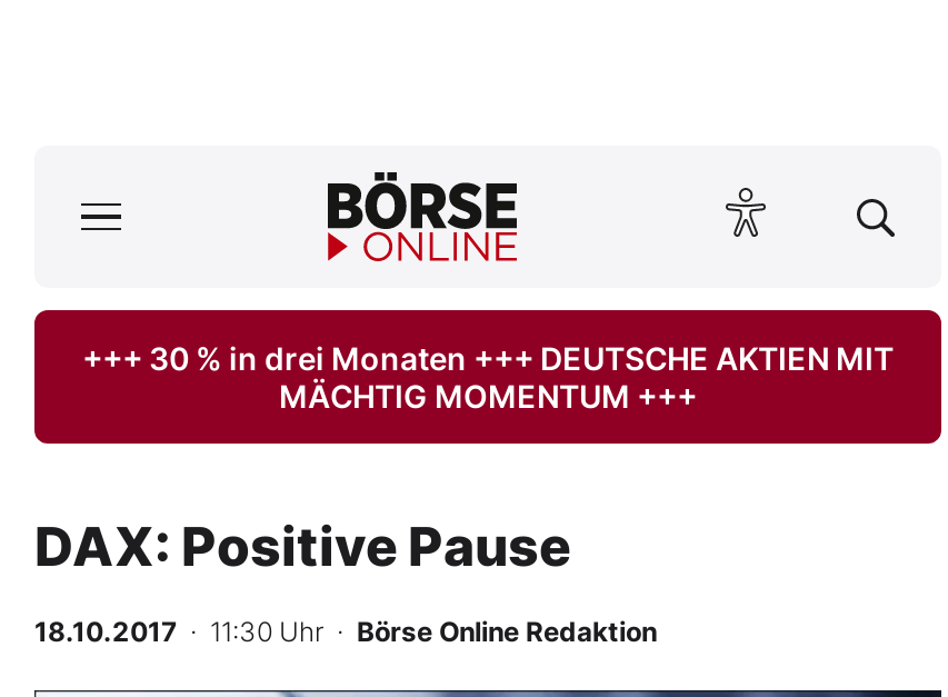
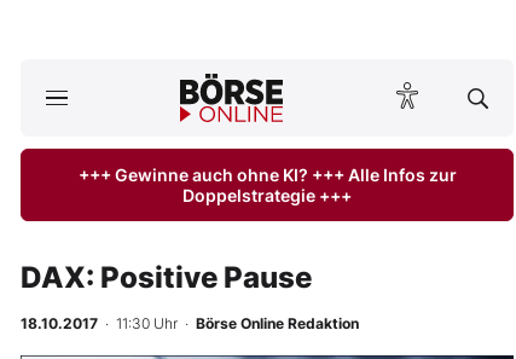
- +++ 30 % in drei Monaten +++ DEUTSCHE AKTIEN MIT
- MÄCHTIG MOMENTUM +++
+ +++ Gewinne auch ohne KI? +++ Alle Infos zur
+ Doppelstrategie +++
